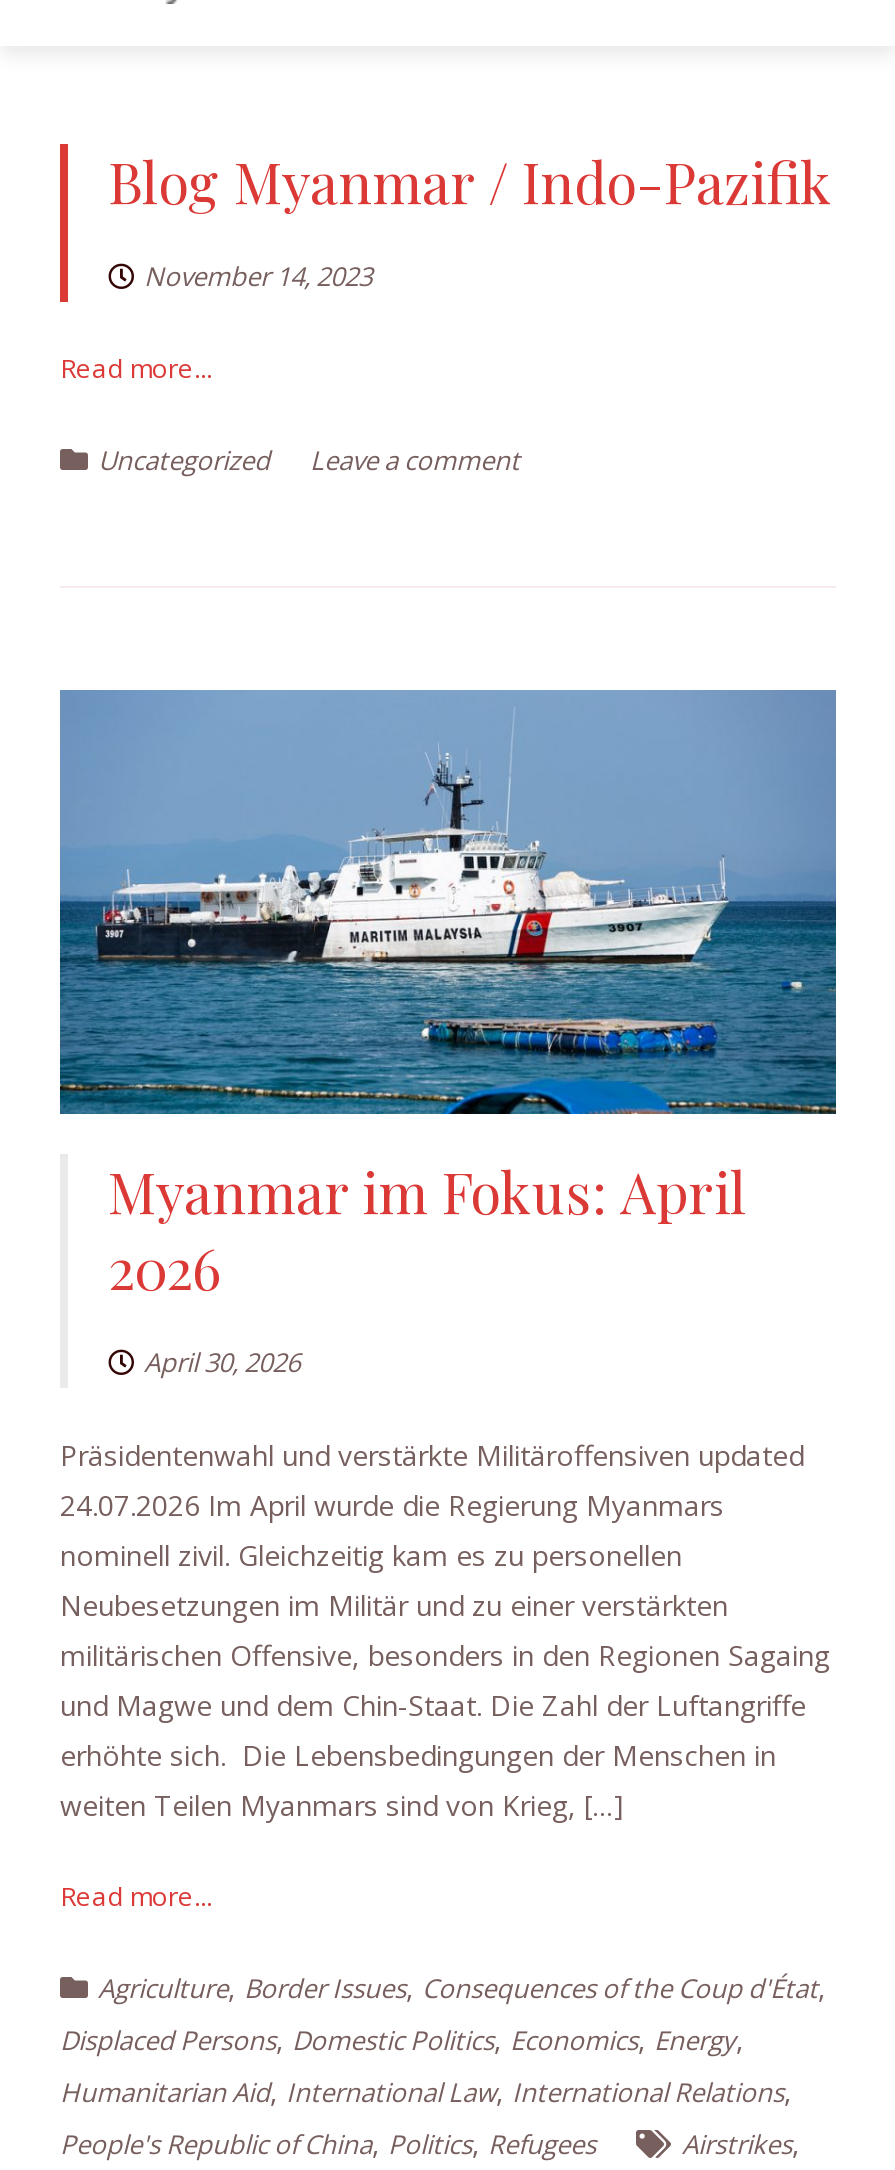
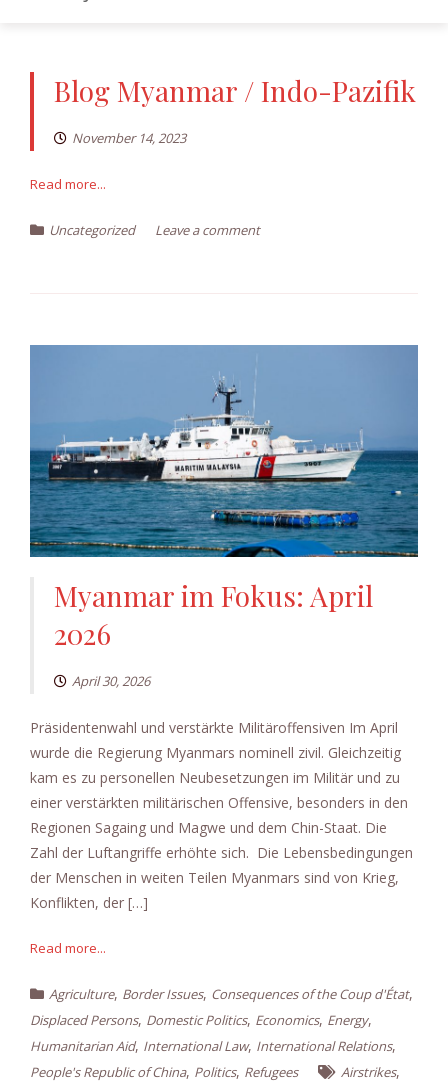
- Präsidentenwahl und verstärkte Militäroffensiven updated
- 24.07.2026 Im April wurde die Regierung Myanmars
- nominell zivil. Gleichzeitig kam es zu personellen
- Neubesetzungen im Militär und zu einer verstärkten
- militärischen Offensive, besonders in den Regionen Sagaing
- und Magwe und dem Chin-Staat. Die Zahl der Luftangriffe
- erhöhte sich. Die Lebensbedingungen der Menschen in
- weiten Teilen Myanmars sind von Krieg, […]
+ Präsidentenwahl und verstärkte Militäroffensiven Im April
+ wurde die Regierung Myanmars nominell zivil. Gleichzeitig
+ kam es zu personellen Neubesetzungen im Militär und zu
+ einer verstärkten militärischen Offensive, besonders in den
+ Regionen Sagaing und Magwe und dem Chin-Staat. Die
+ Zahl der Luftangriffe erhöhte sich. Die Lebensbedingungen
+ der Menschen in weiten Teilen Myanmars sind von Krieg,
+ Konflikten, der […]
